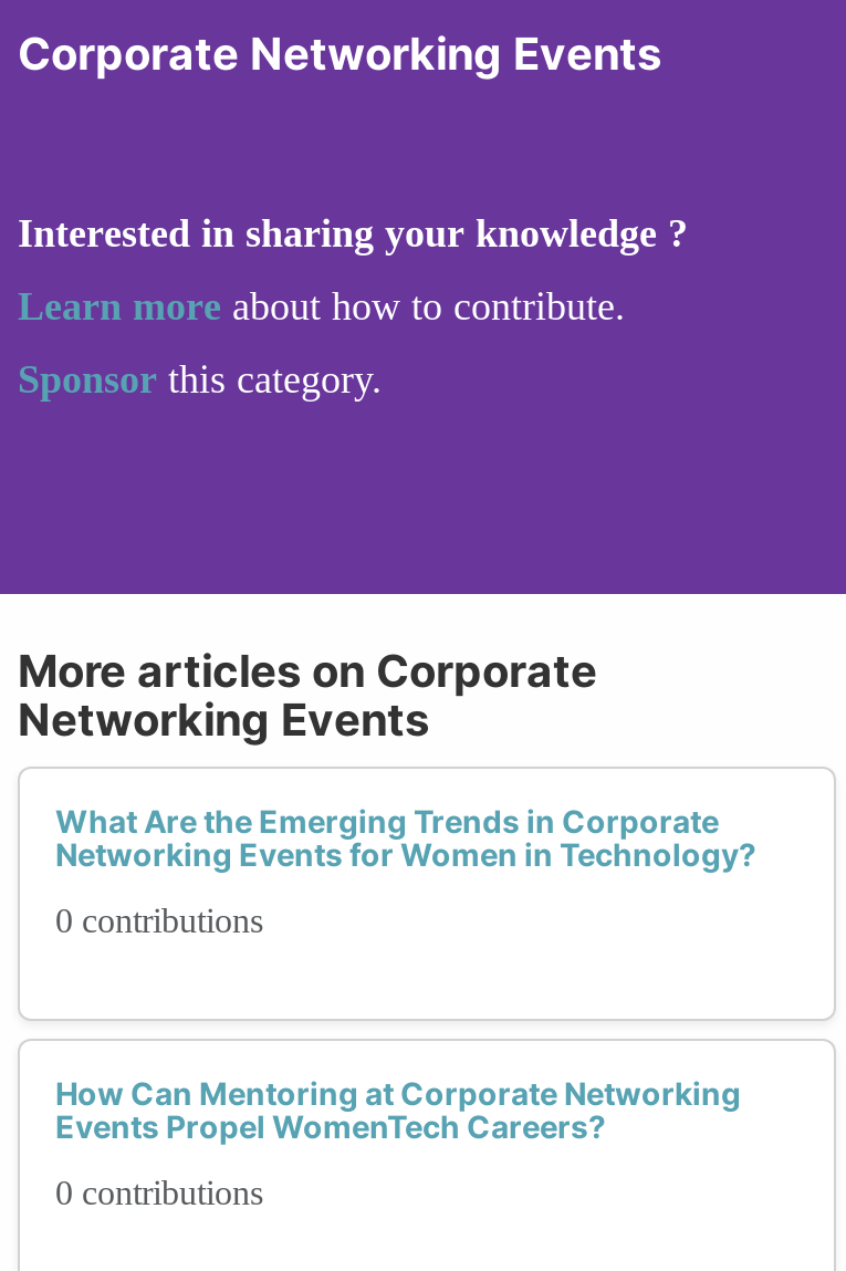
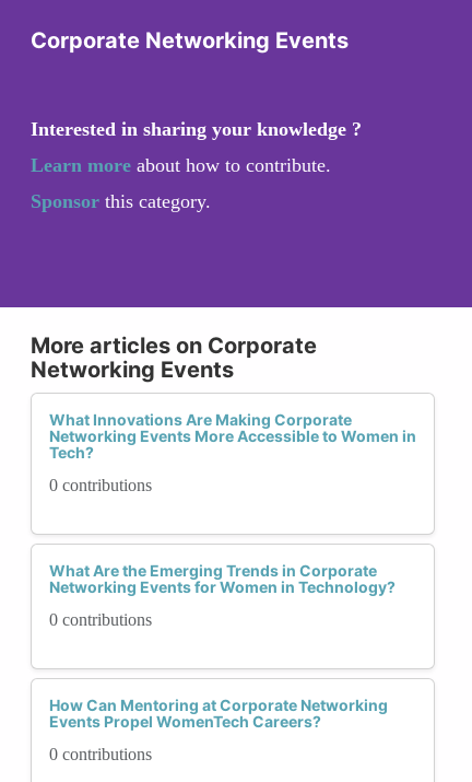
+ What Innovations Are Making Corporate
+ Networking Events More Accessible to Women in
+ Tech?
+ 0 contributions
